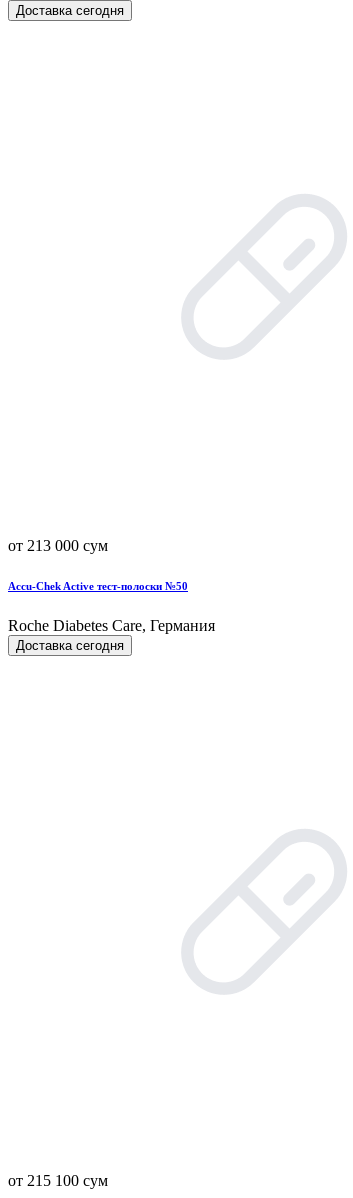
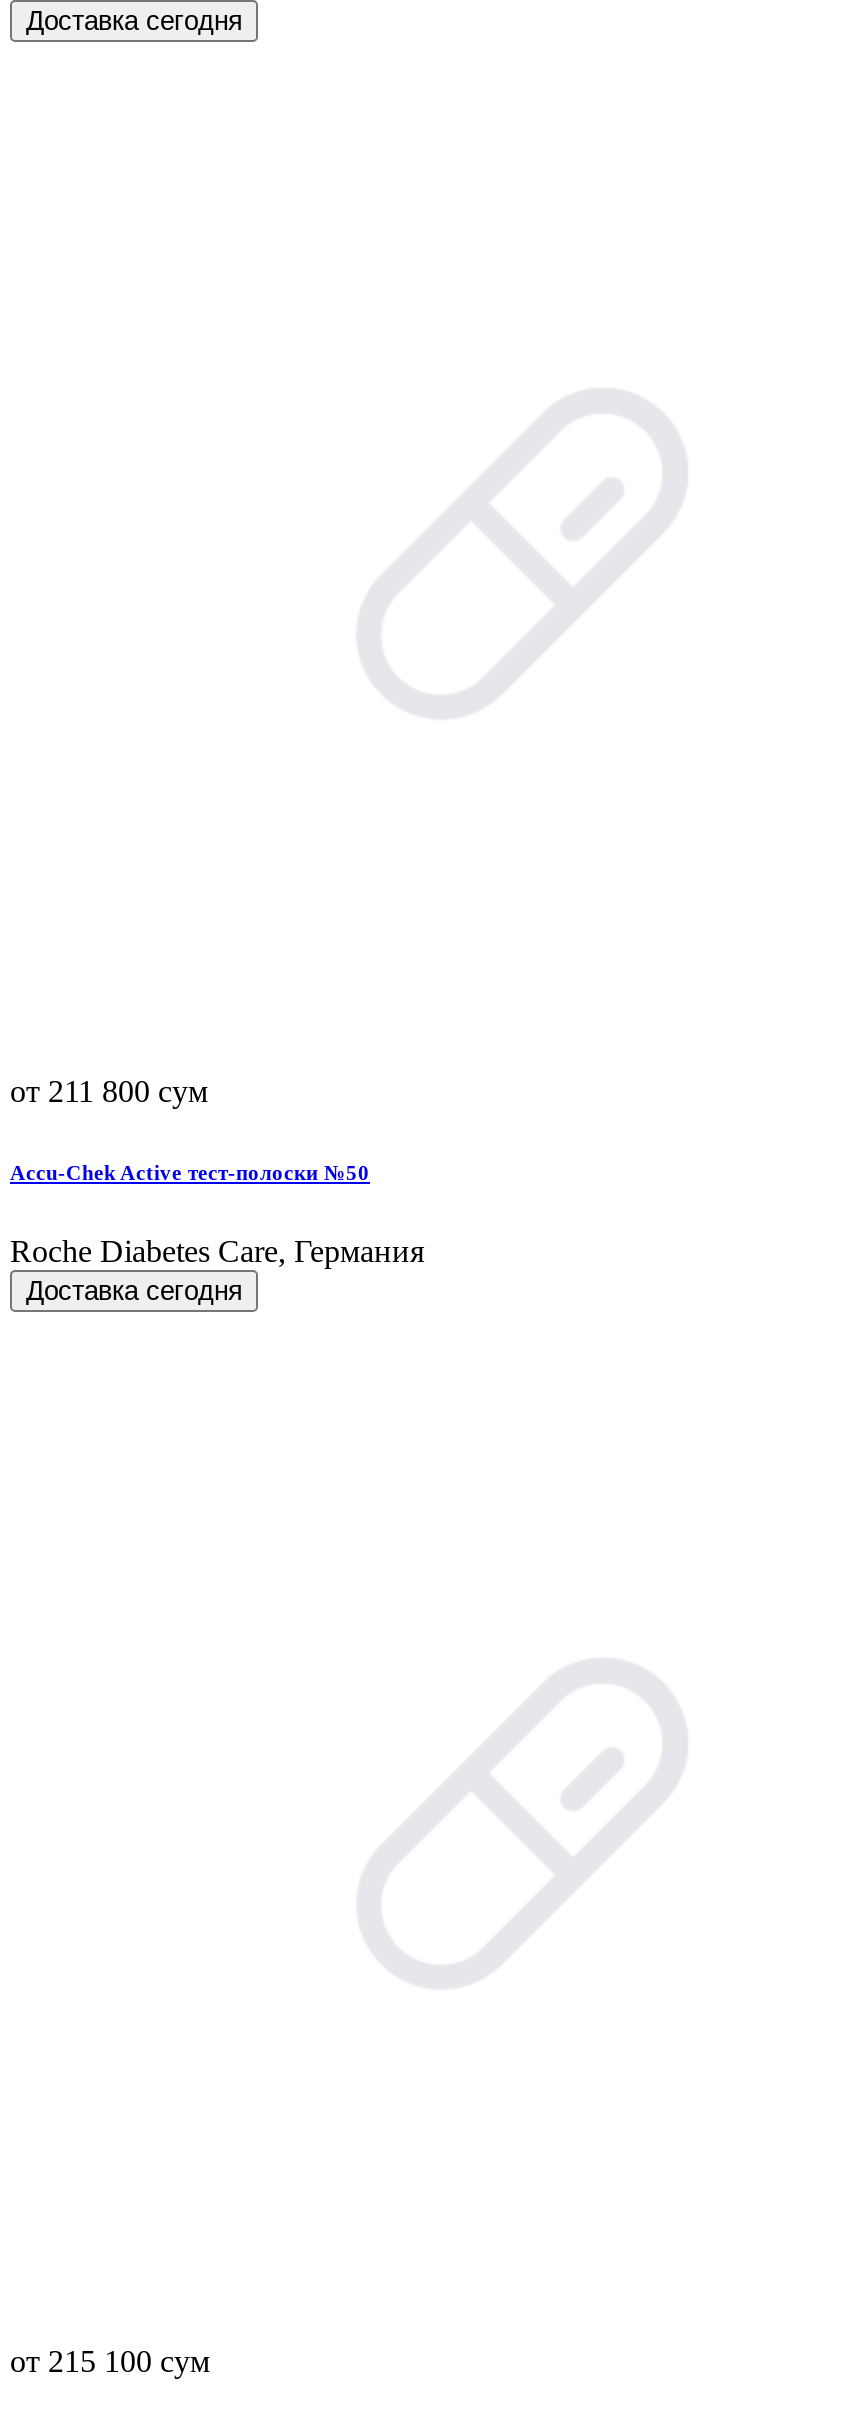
- от 213 000 сум
+ от 211 800 сум
